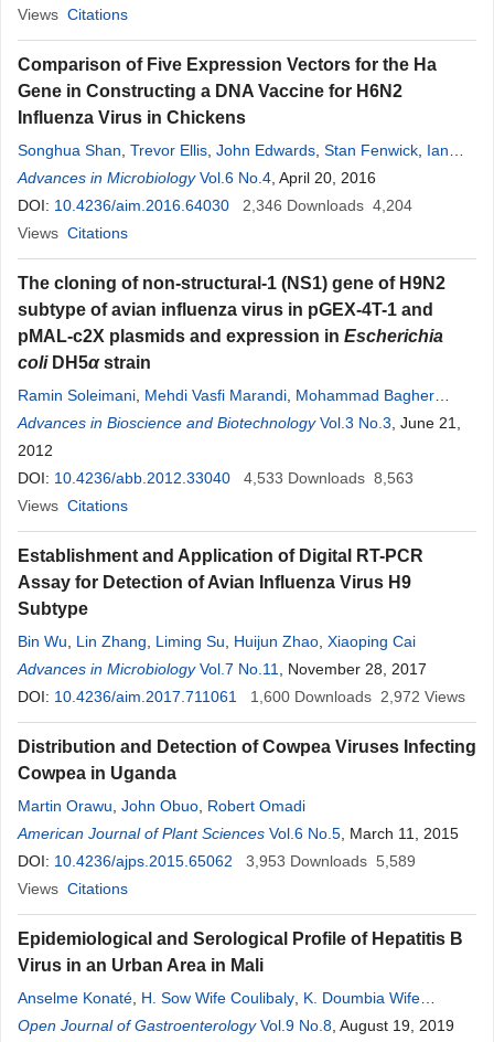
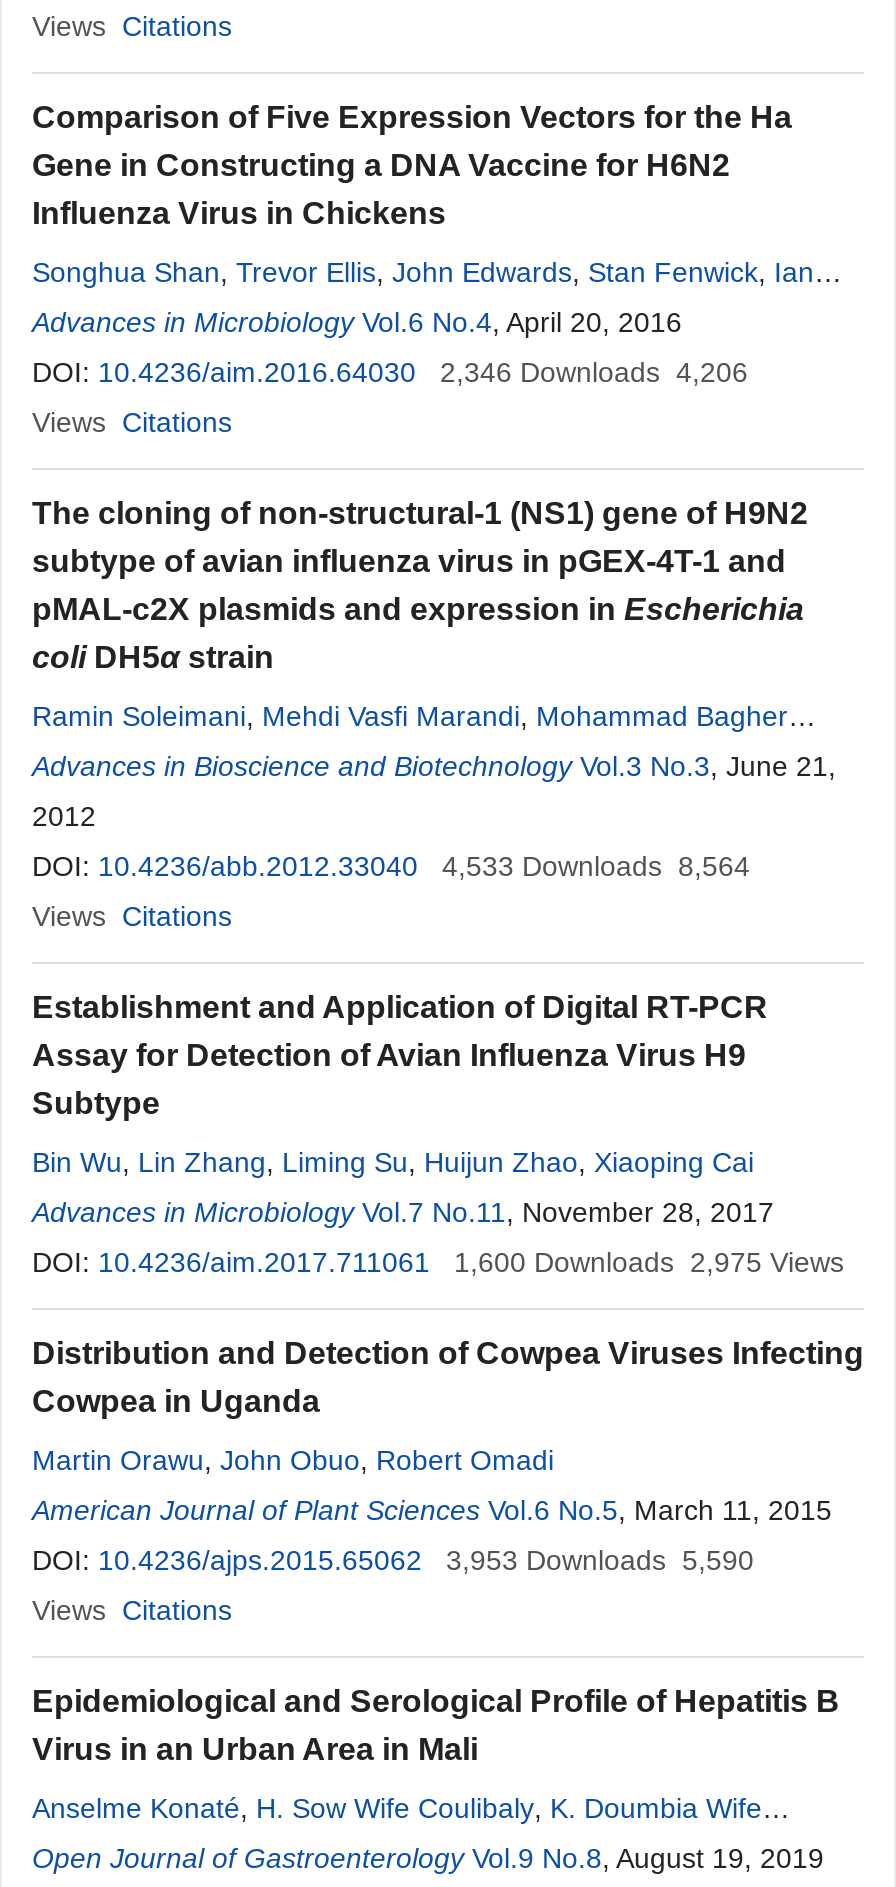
- DOI: 10.4236/aim.2016.64030 2,346 Downloads 4,204
+ DOI: 10.4236/aim.2016.64030 2,346 Downloads 4,206

- DOI: 10.4236/abb.2012.33040 4,533 Downloads 8,563
+ DOI: 10.4236/abb.2012.33040 4,533 Downloads 8,564

- 1,600 Downloads 2,972 Views
+ 1,600 Downloads 2,975 Views

- DOI: 10.4236/ajps.2015.65062 3,953 Downloads 5,589
+ DOI: 10.4236/ajps.2015.65062 3,953 Downloads 5,590
